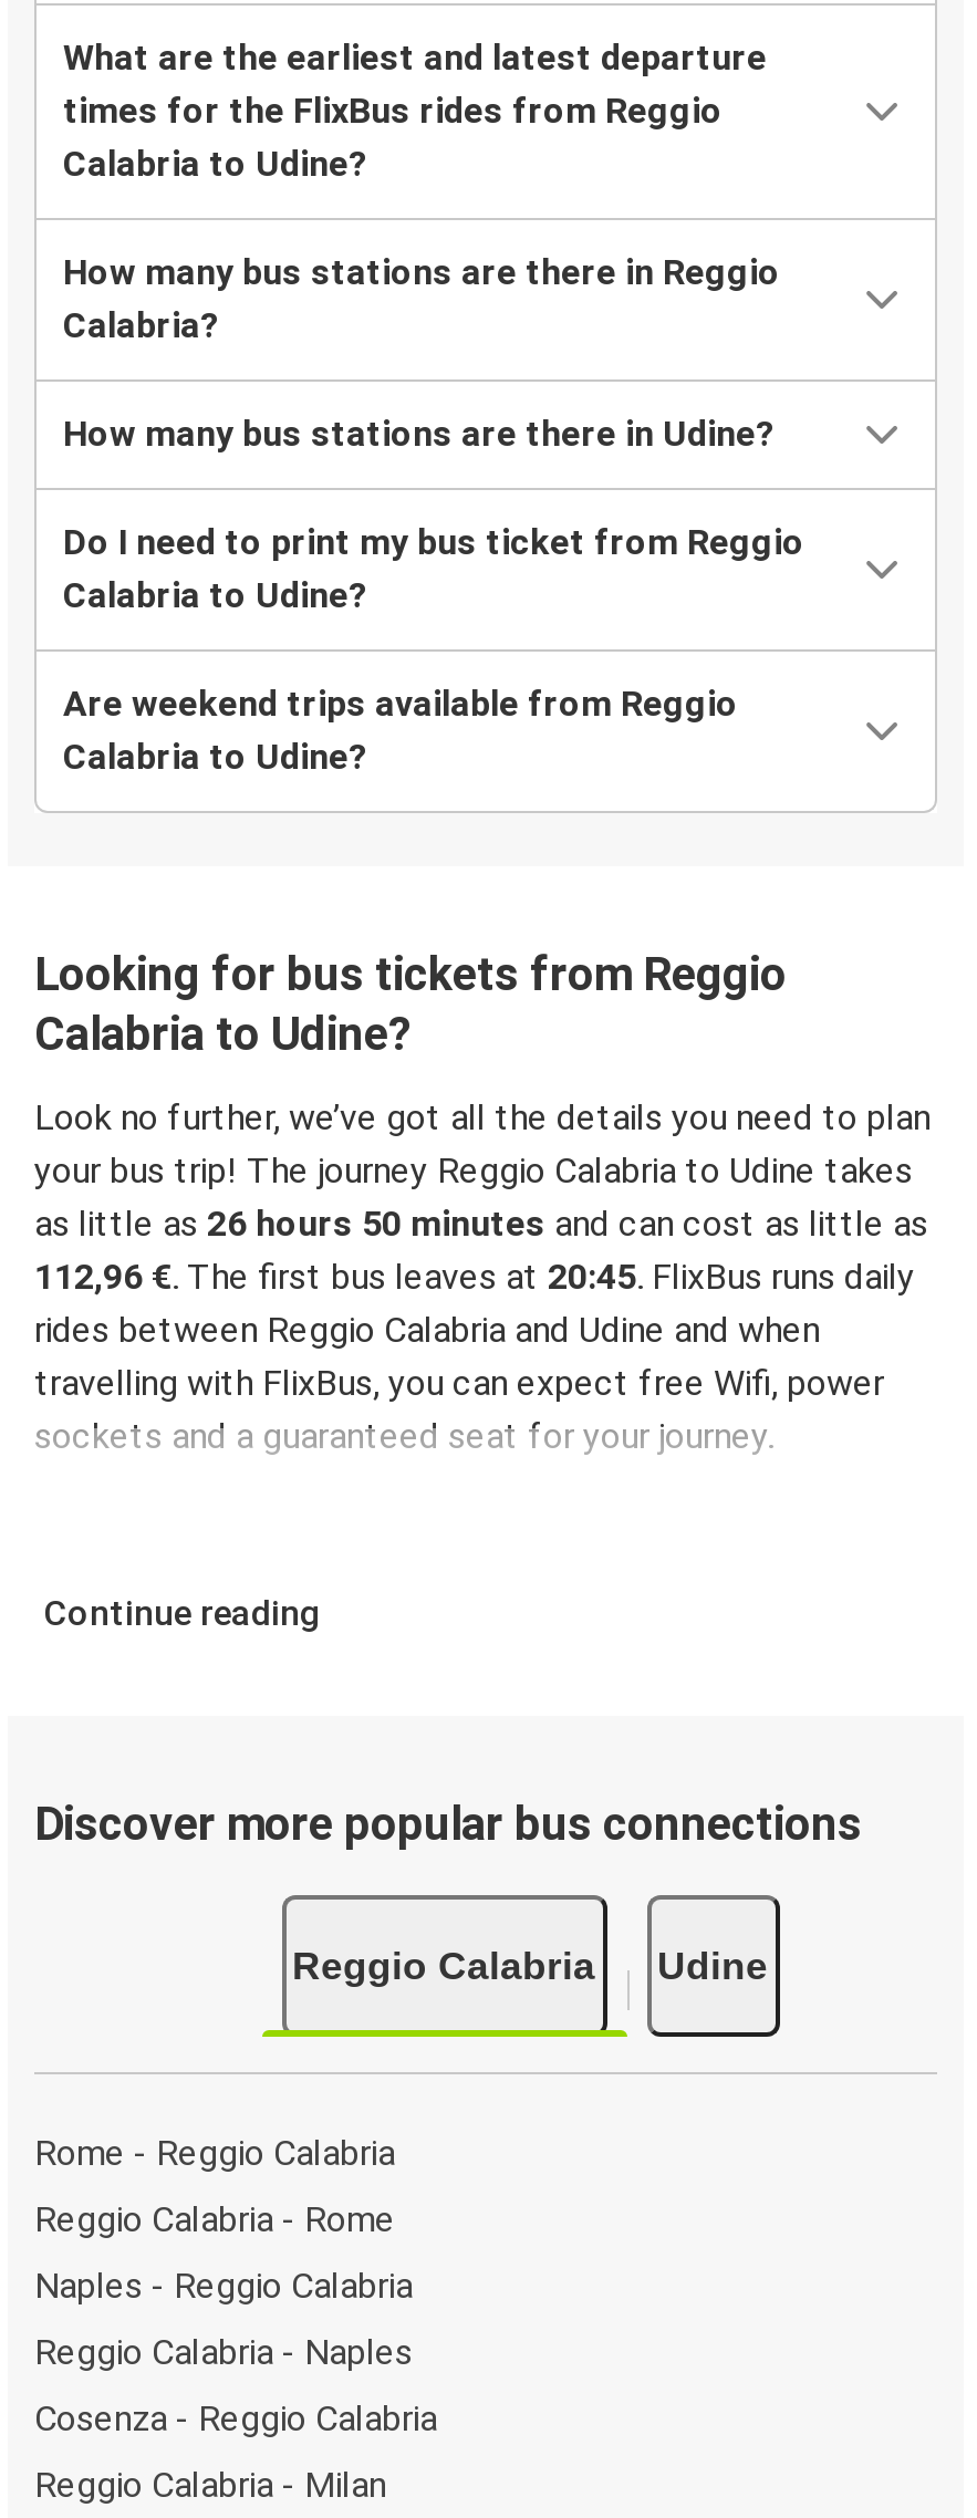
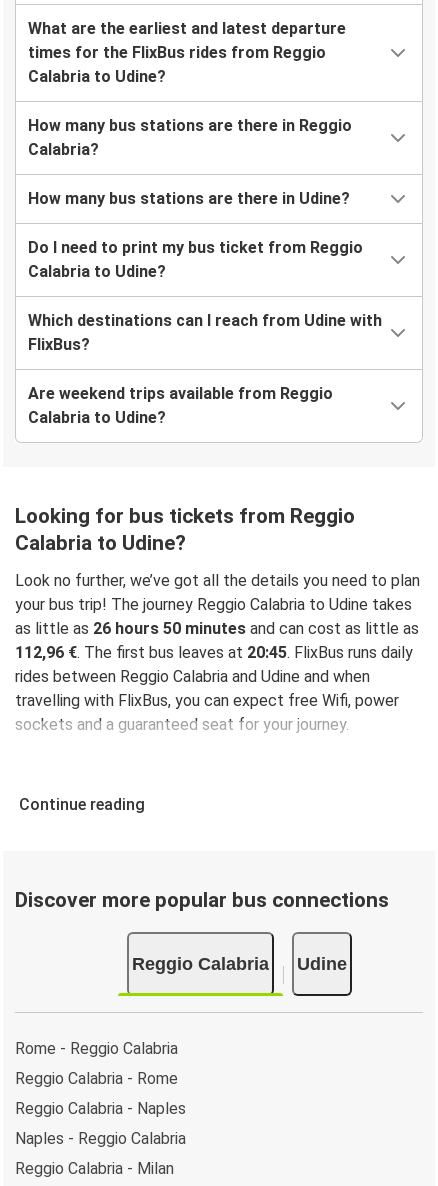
+ Which destinations can I reach from Udine with
+ FlixBus?

moved down: Are weekend trips available from Reggio | Calabria to Udine? | Looking for bus tickets from Reggio | ... | Rome - Reggio Calabria | Reggio Calabria - Rome

moved down: Naples - Reggio Calabria

- Cosenza - Reggio Calabria
